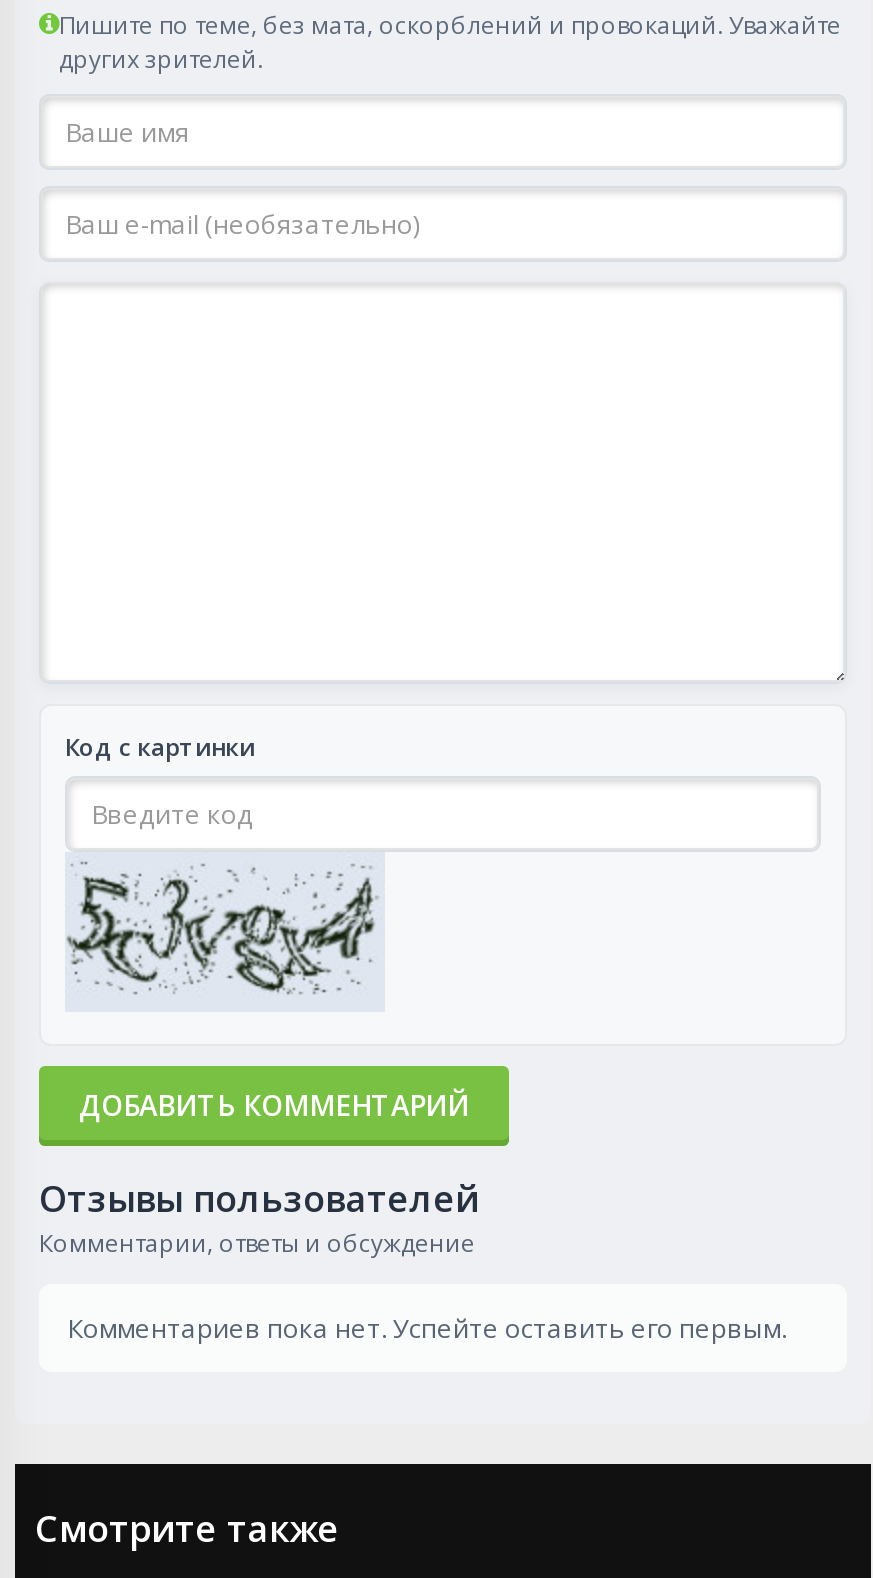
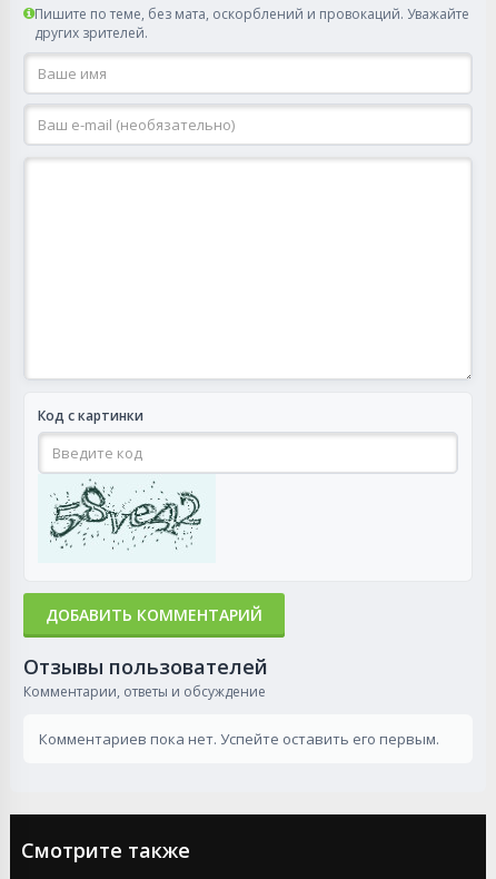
- [image]
+ [image]
